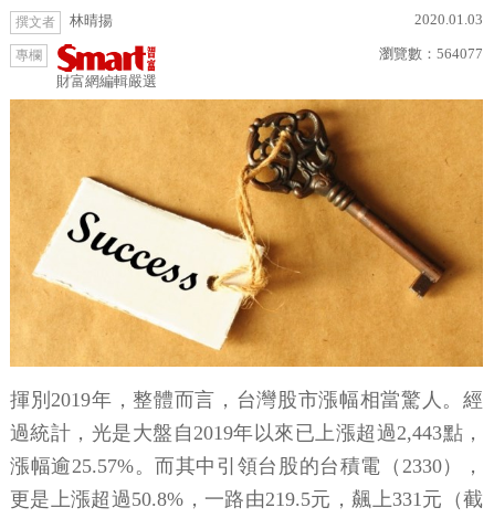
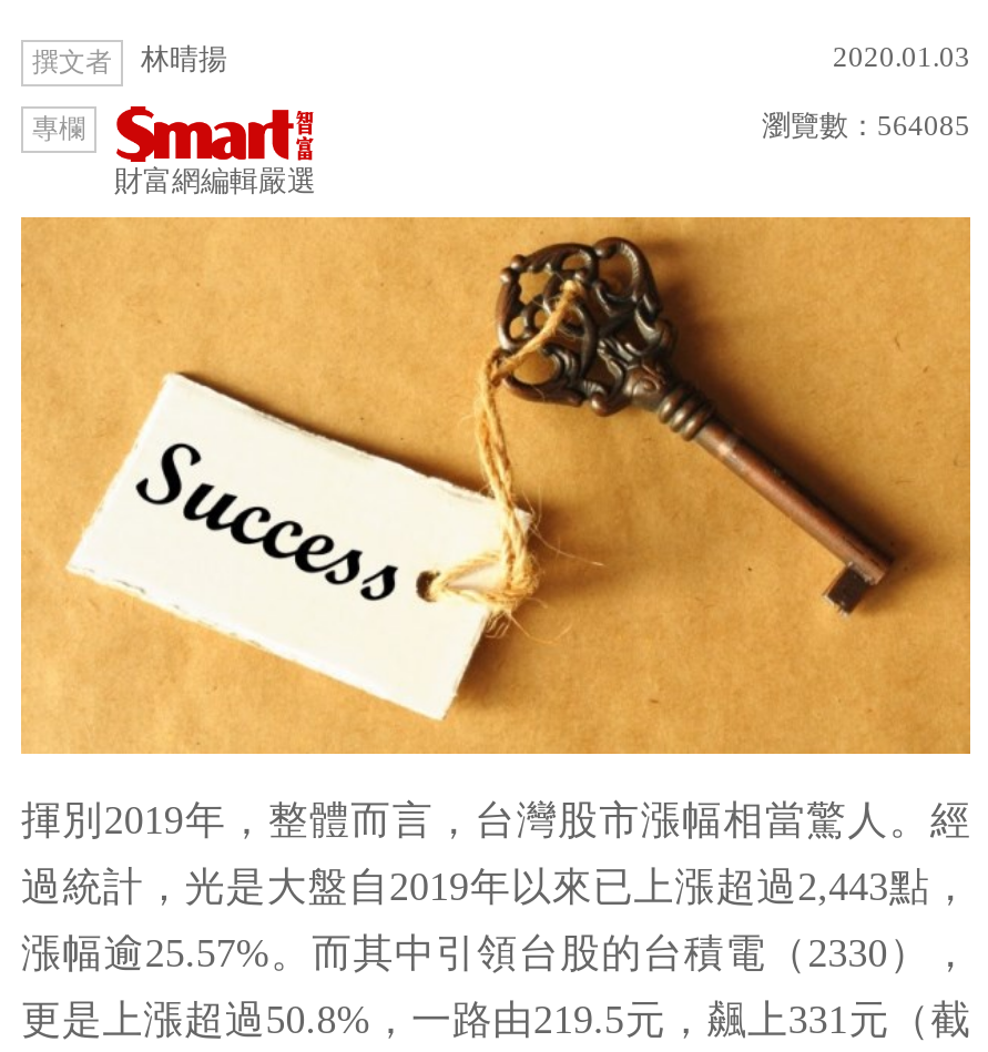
- 瀏覽數：564077
+ 瀏覽數：564085
